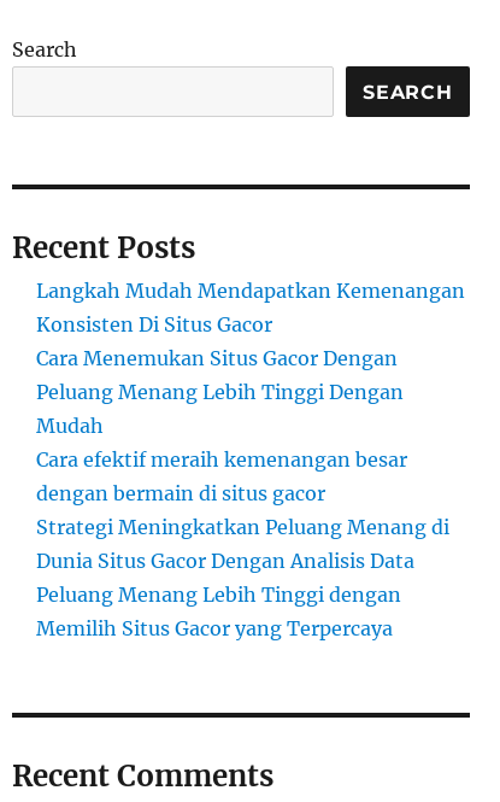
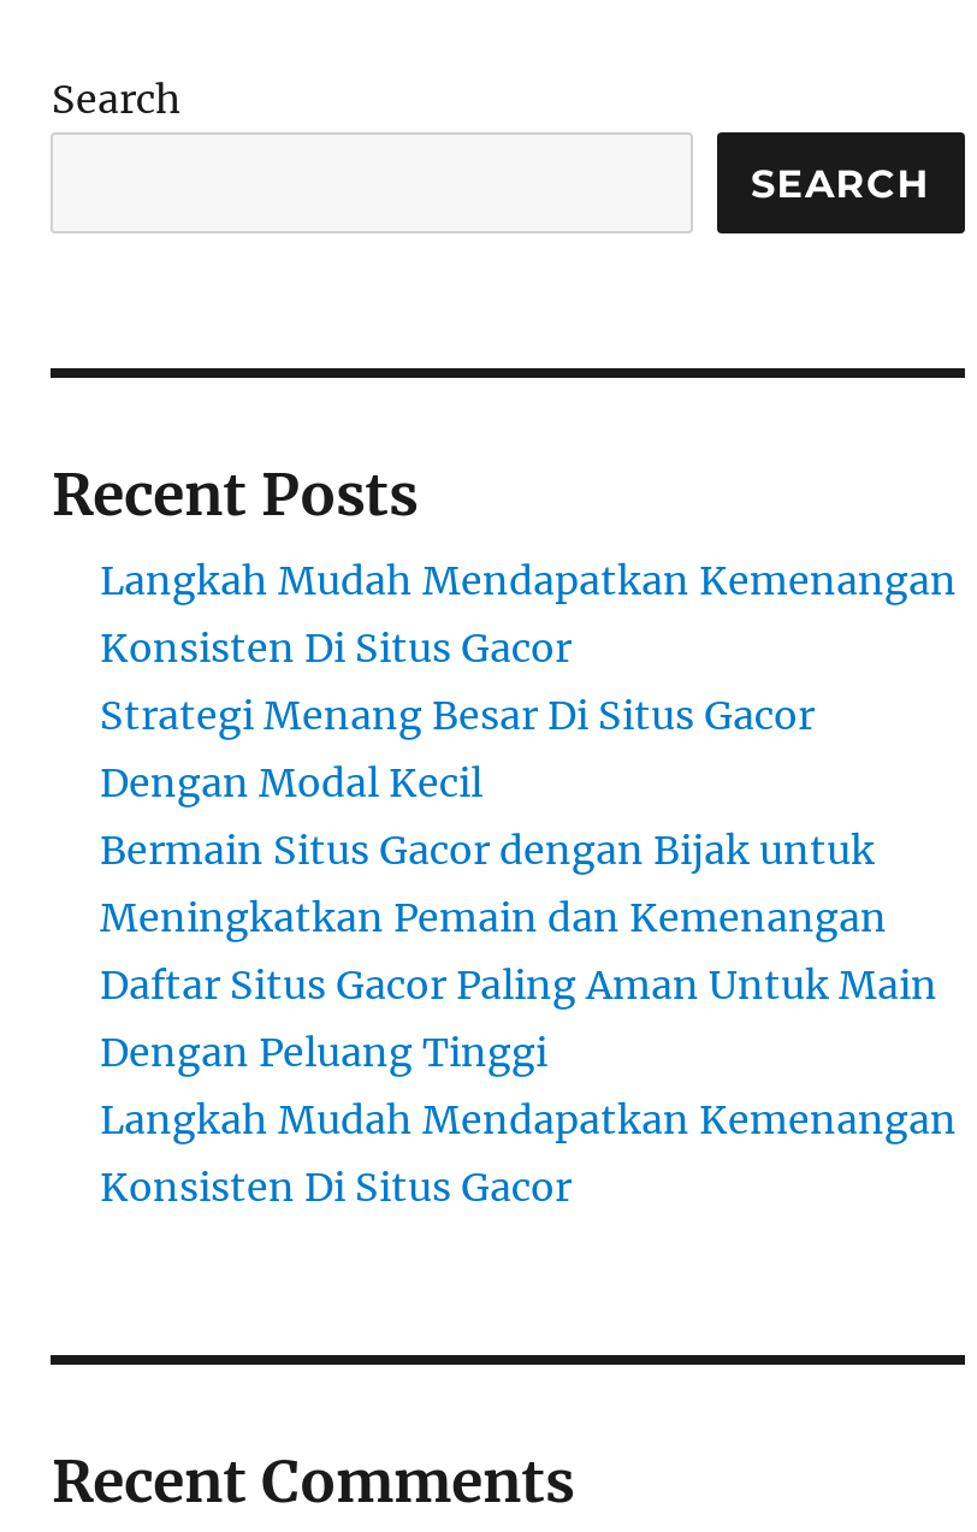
- Cara Menemukan Situs Gacor Dengan
- Peluang Menang Lebih Tinggi Dengan
- Mudah
- Cara efektif meraih kemenangan besar
- dengan bermain di situs gacor
- Strategi Meningkatkan Peluang Menang di
- Dunia Situs Gacor Dengan Analisis Data
- Peluang Menang Lebih Tinggi dengan
- Memilih Situs Gacor yang Terpercaya
+ Strategi Menang Besar Di Situs Gacor
+ Dengan Modal Kecil
+ Bermain Situs Gacor dengan Bijak untuk
+ Meningkatkan Pemain dan Kemenangan
+ Daftar Situs Gacor Paling Aman Untuk Main
+ Dengan Peluang Tinggi
+ Langkah Mudah Mendapatkan Kemenangan
+ Konsisten Di Situs Gacor
